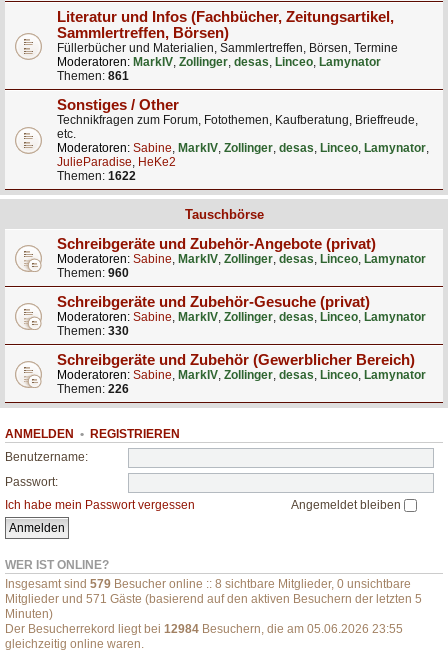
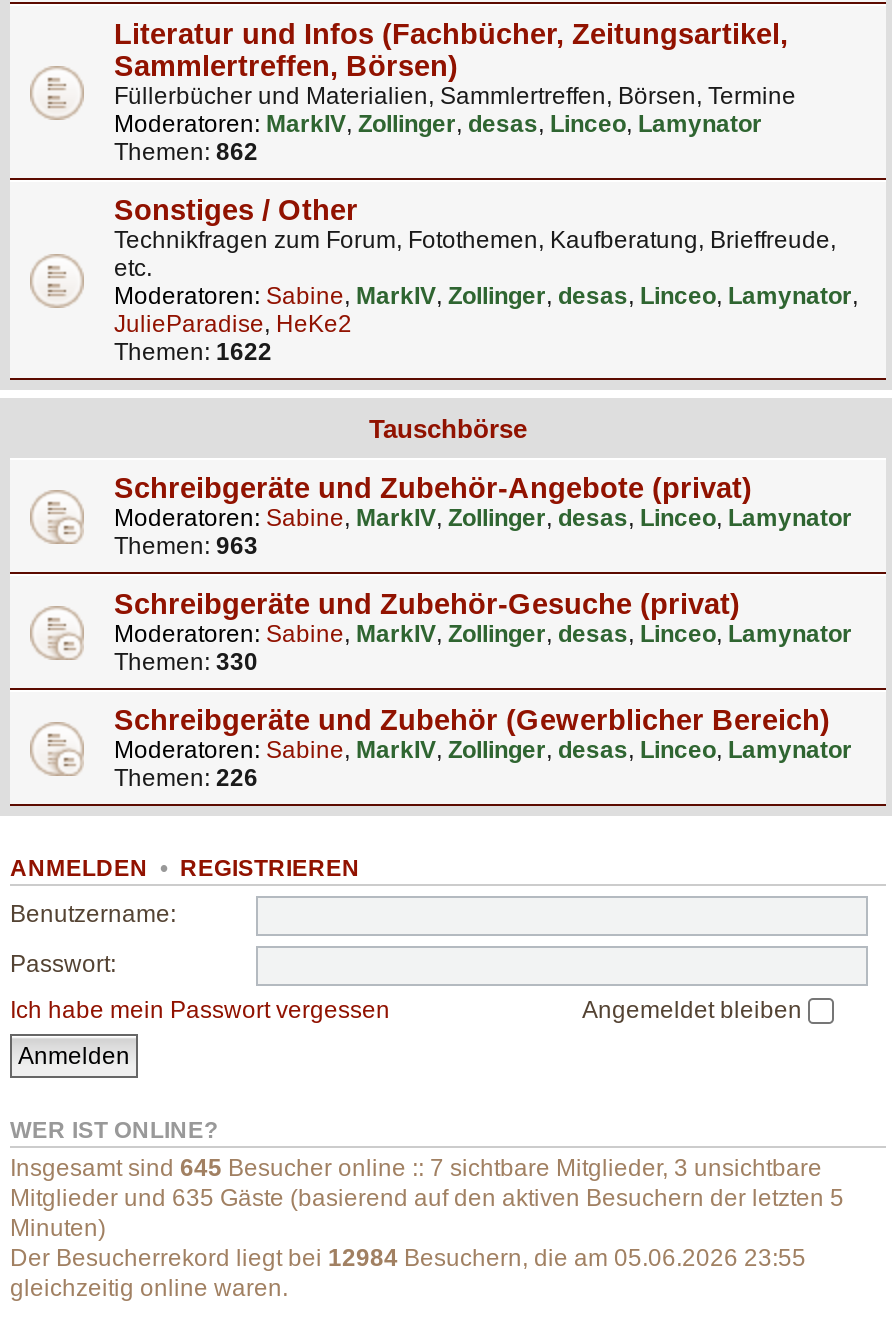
- Themen: 861
+ Themen: 862

- Themen: 960
+ Themen: 963

- Insgesamt sind 579 Besucher online :: 8 sichtbare Mitglieder, 0 unsichtbare
+ Insgesamt sind 645 Besucher online :: 7 sichtbare Mitglieder, 3 unsichtbare

- Mitglieder und 571 Gäste (basierend auf den aktiven Besuchern der letzten 5
+ Mitglieder und 635 Gäste (basierend auf den aktiven Besuchern der letzten 5
